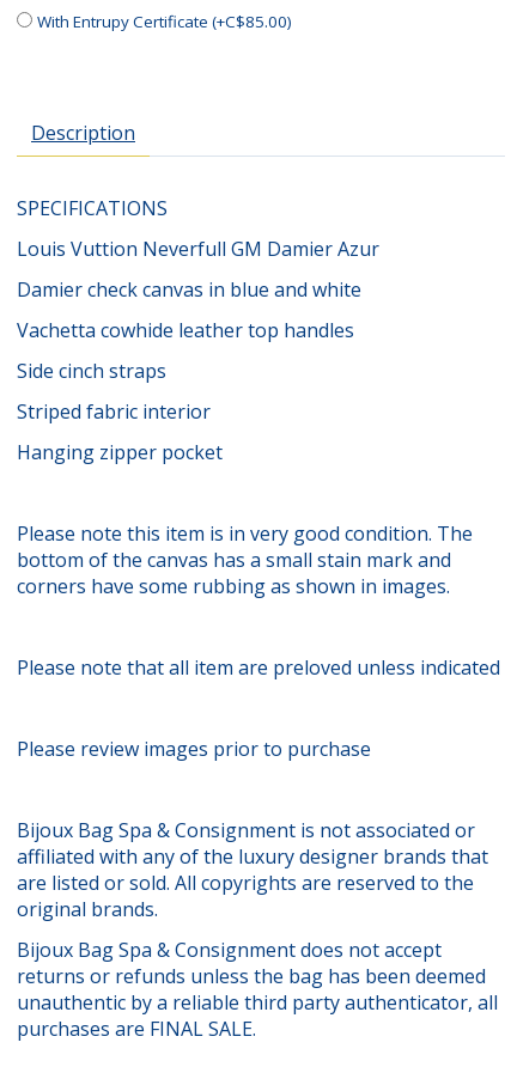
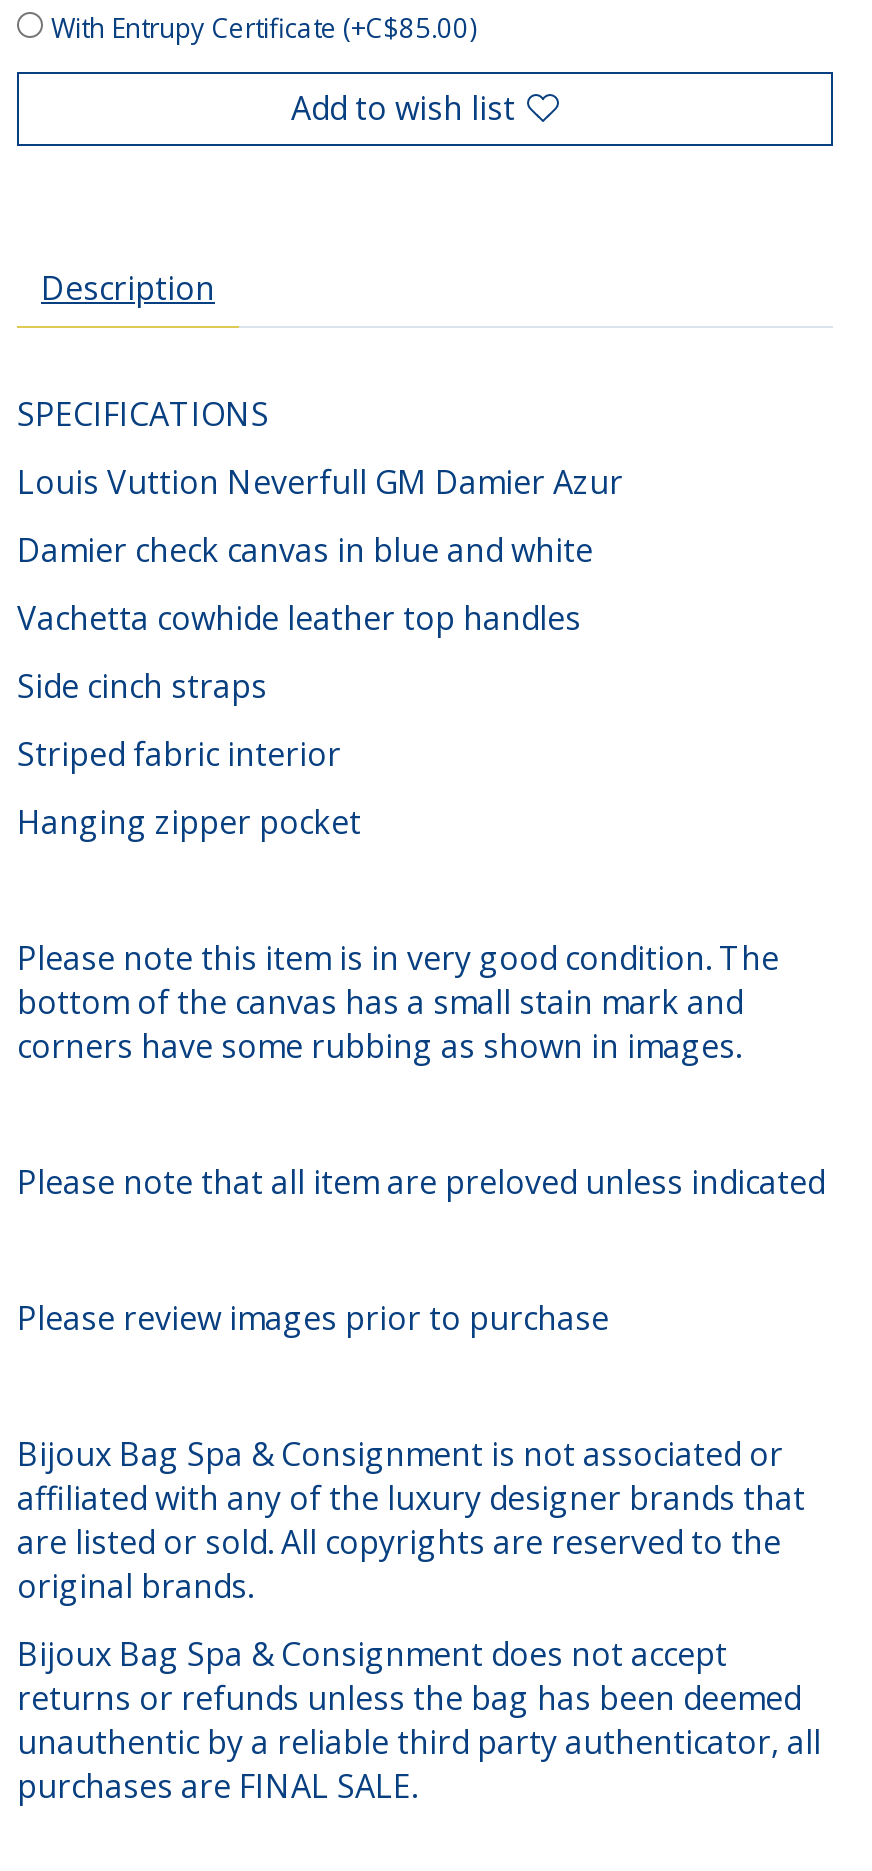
+ Add to wish list
